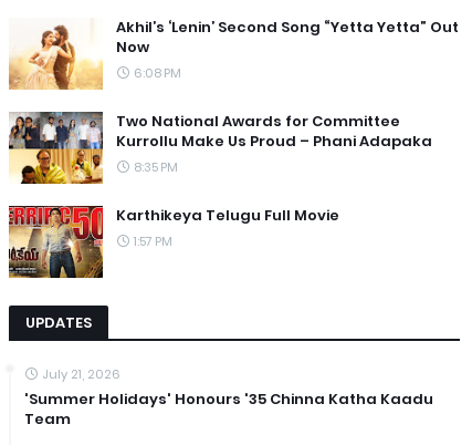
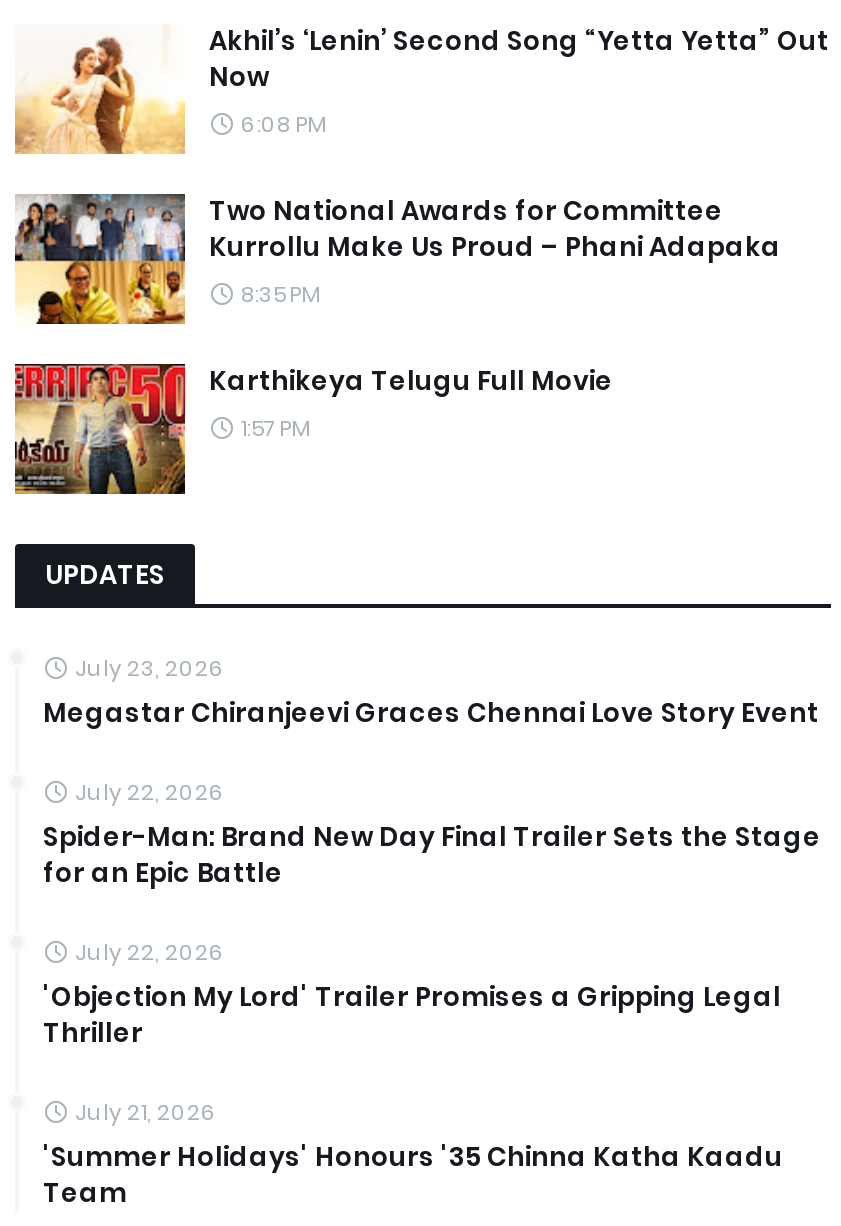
+ July 23, 2026
+ Megastar Chiranjeevi Graces Chennai Love Story Event
+ July 22, 2026
+ Spider-Man: Brand New Day Final Trailer Sets the Stage
+ for an Epic Battle
+ July 22, 2026
+ 'Objection My Lord' Trailer Promises a Gripping Legal
+ Thriller
